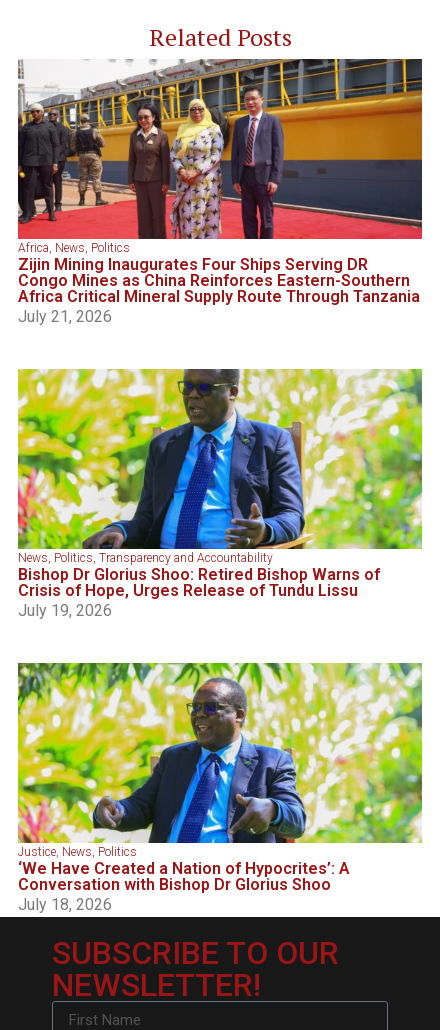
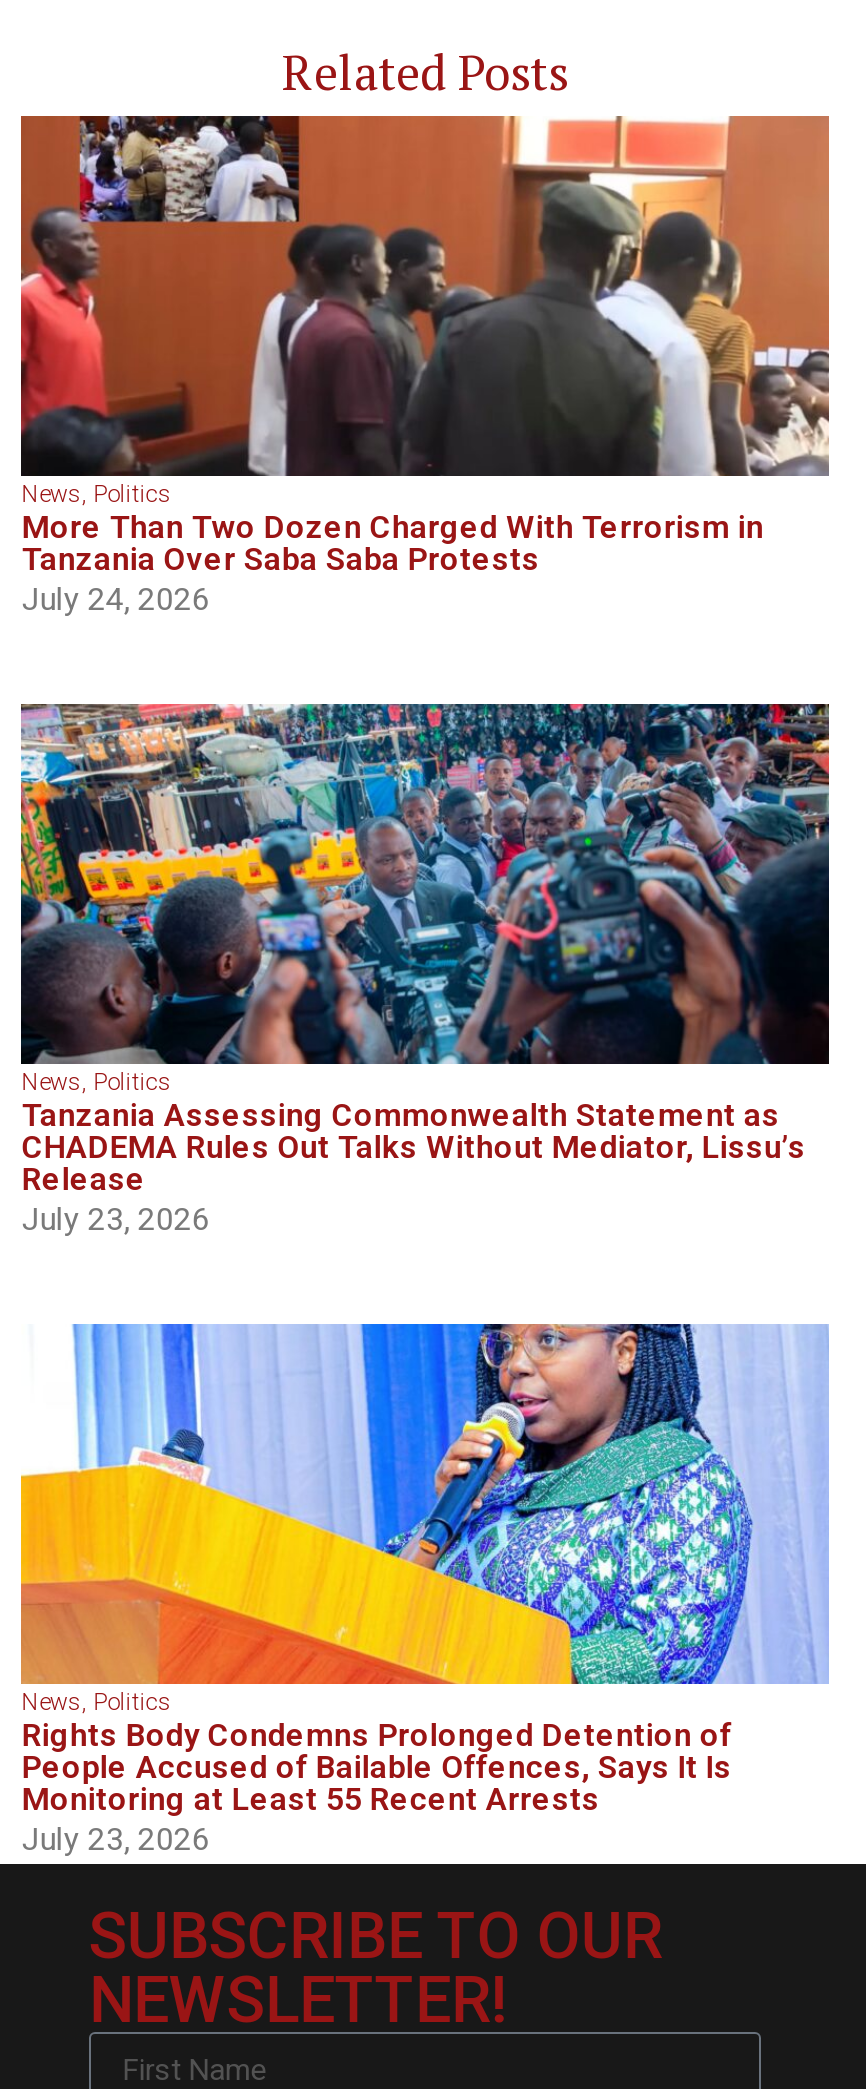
- [image]
- Africa, News, Politics
- Zijin Mining Inaugurates Four Ships Serving DR
- Congo Mines as China Reinforces Eastern-Southern
- Africa Critical Mineral Supply Route Through Tanzania
- July 21, 2026
+ [image]
+ News, Politics
+ More Than Two Dozen Charged With Terrorism in
+ Tanzania Over Saba Saba Protests
+ July 24, 2026

- [image]
- News, Politics, Transparency and Accountability
- Bishop Dr Glorius Shoo: Retired Bishop Warns of
- Crisis of Hope, Urges Release of Tundu Lissu
- July 19, 2026
+ [image]
+ News, Politics
+ Tanzania Assessing Commonwealth Statement as
+ CHADEMA Rules Out Talks Without Mediator, Lissu’s
+ Release
+ July 23, 2026

- [image]
- Justice, News, Politics
- ‘We Have Created a Nation of Hypocrites’: A
- Conversation with Bishop Dr Glorius Shoo
- July 18, 2026
+ [image]
+ News, Politics
+ Rights Body Condemns Prolonged Detention of
+ People Accused of Bailable Offences, Says It Is
+ Monitoring at Least 55 Recent Arrests
+ July 23, 2026
